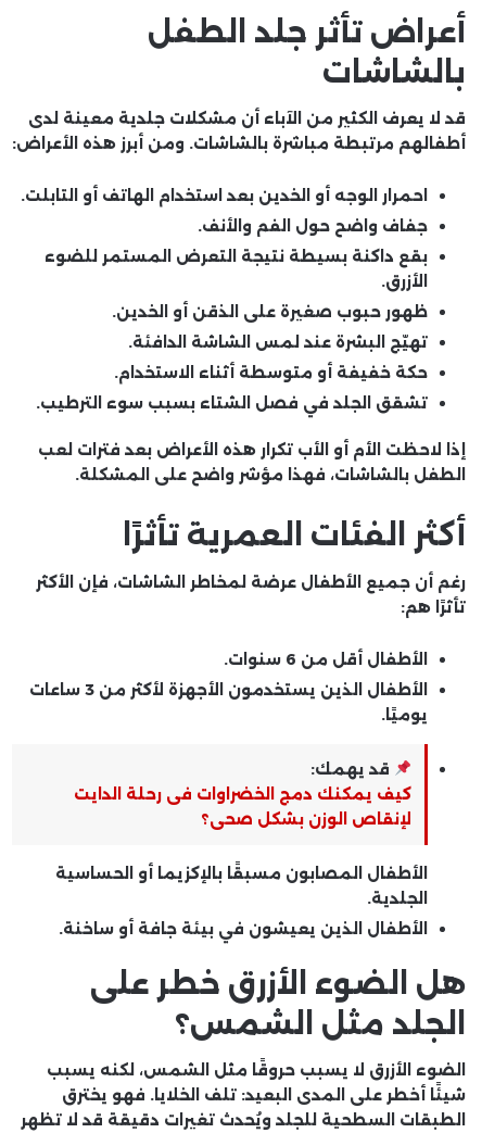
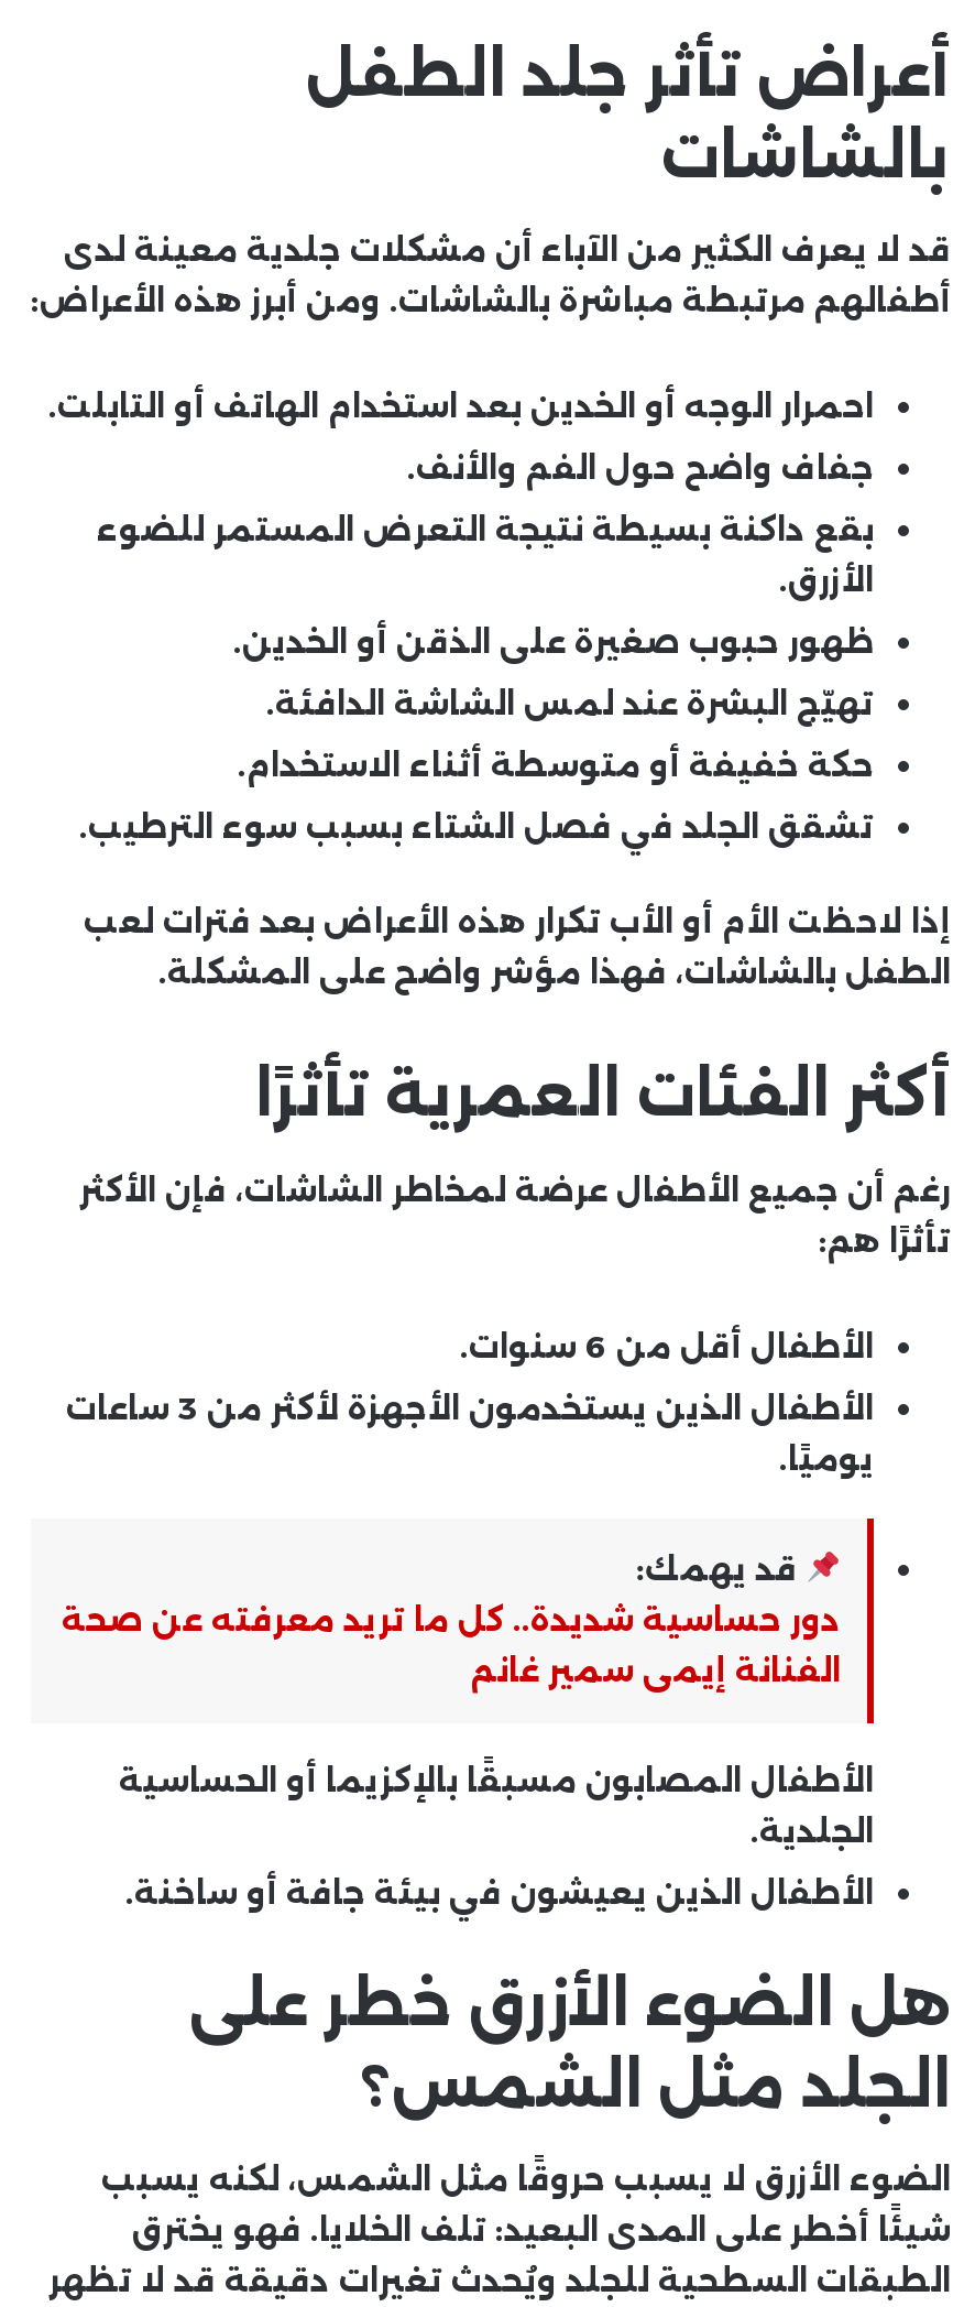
- كيف يمكنك دمج الخضراوات فى رحلة الدايت
- لإنقاص الوزن بشكل صحى؟
+ دور حساسية شديدة.. كل ما تريد معرفته عن صحة
+ الفنانة إيمى سمير غانم
